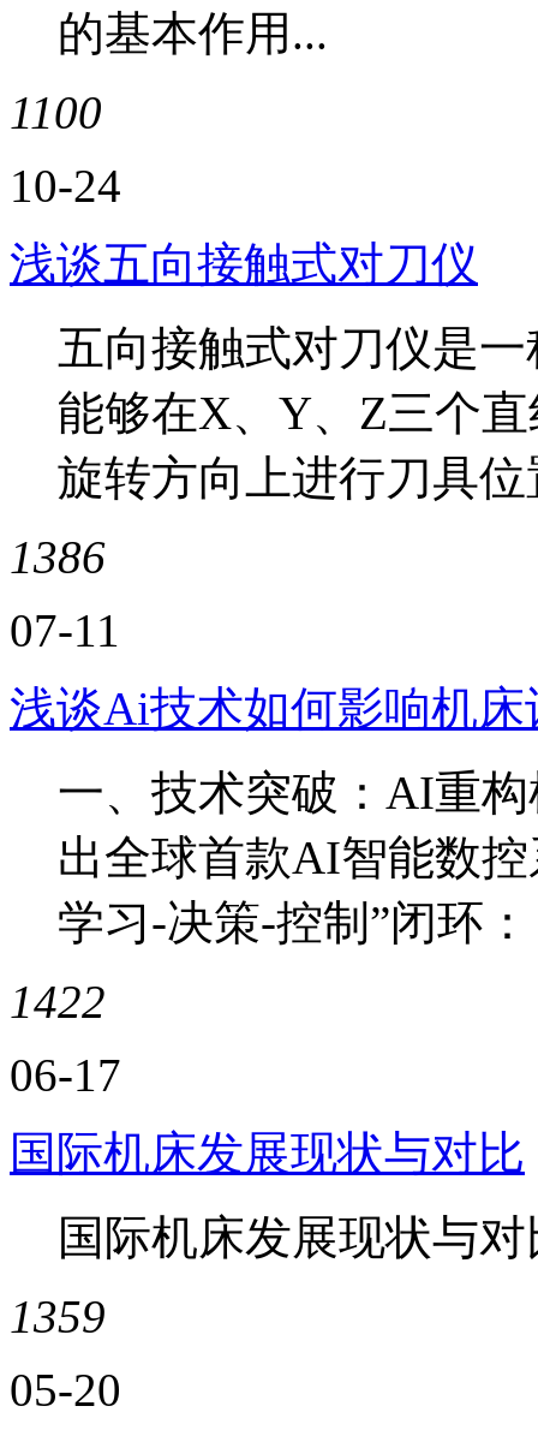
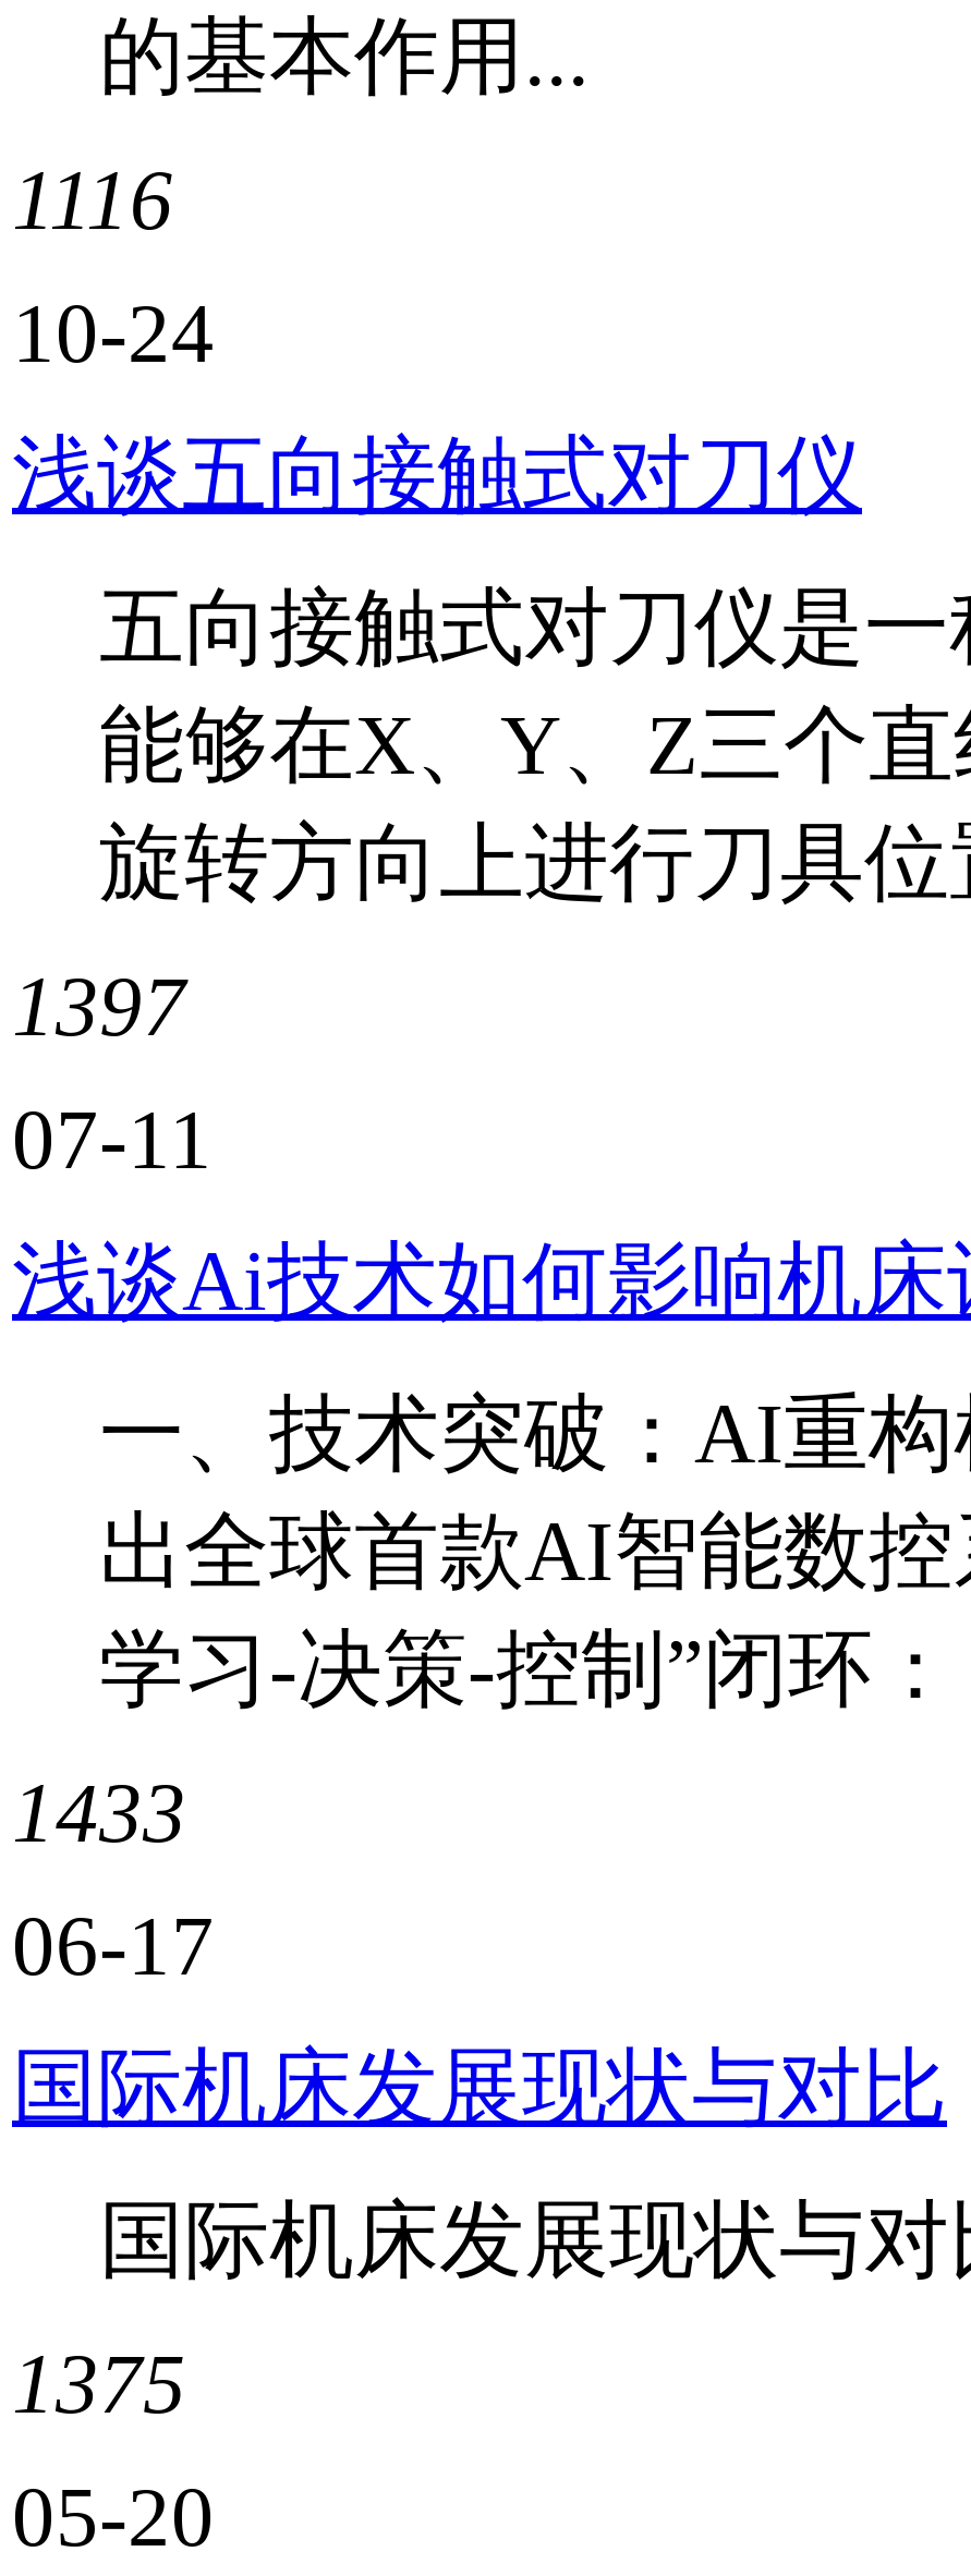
- 1100
+ 1116

- 1386
+ 1397

- 1422
+ 1433

- 1359
+ 1375
